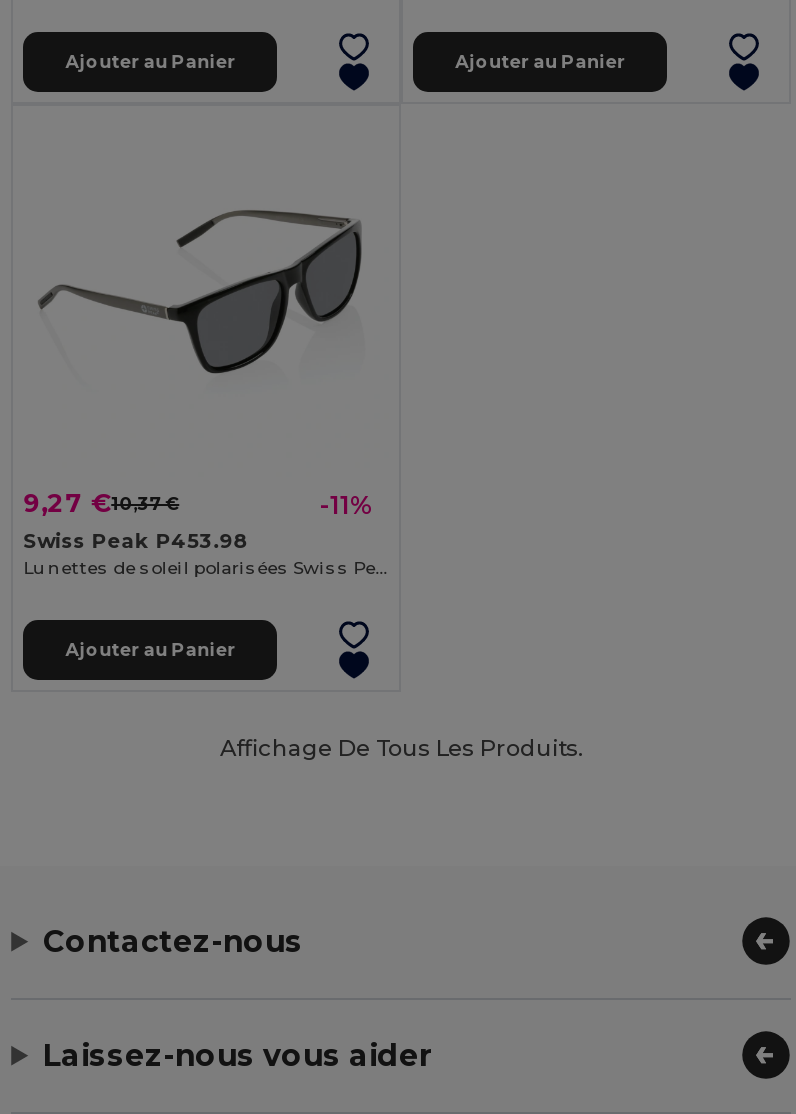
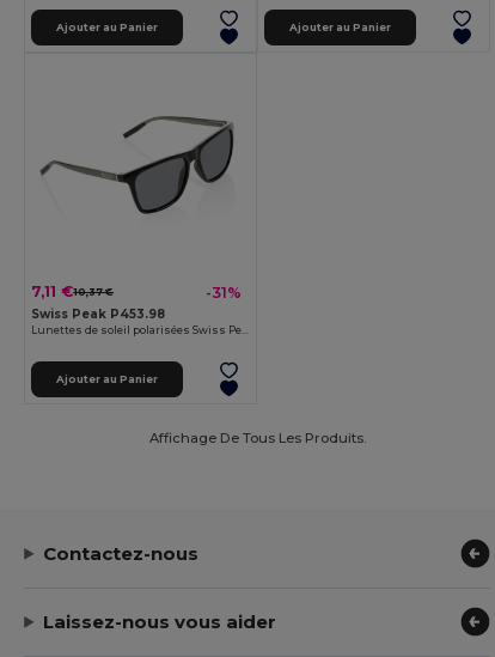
- 9,27 €10,37 €
+ 7,11 €10,37 €

- -11%
+ -31%
